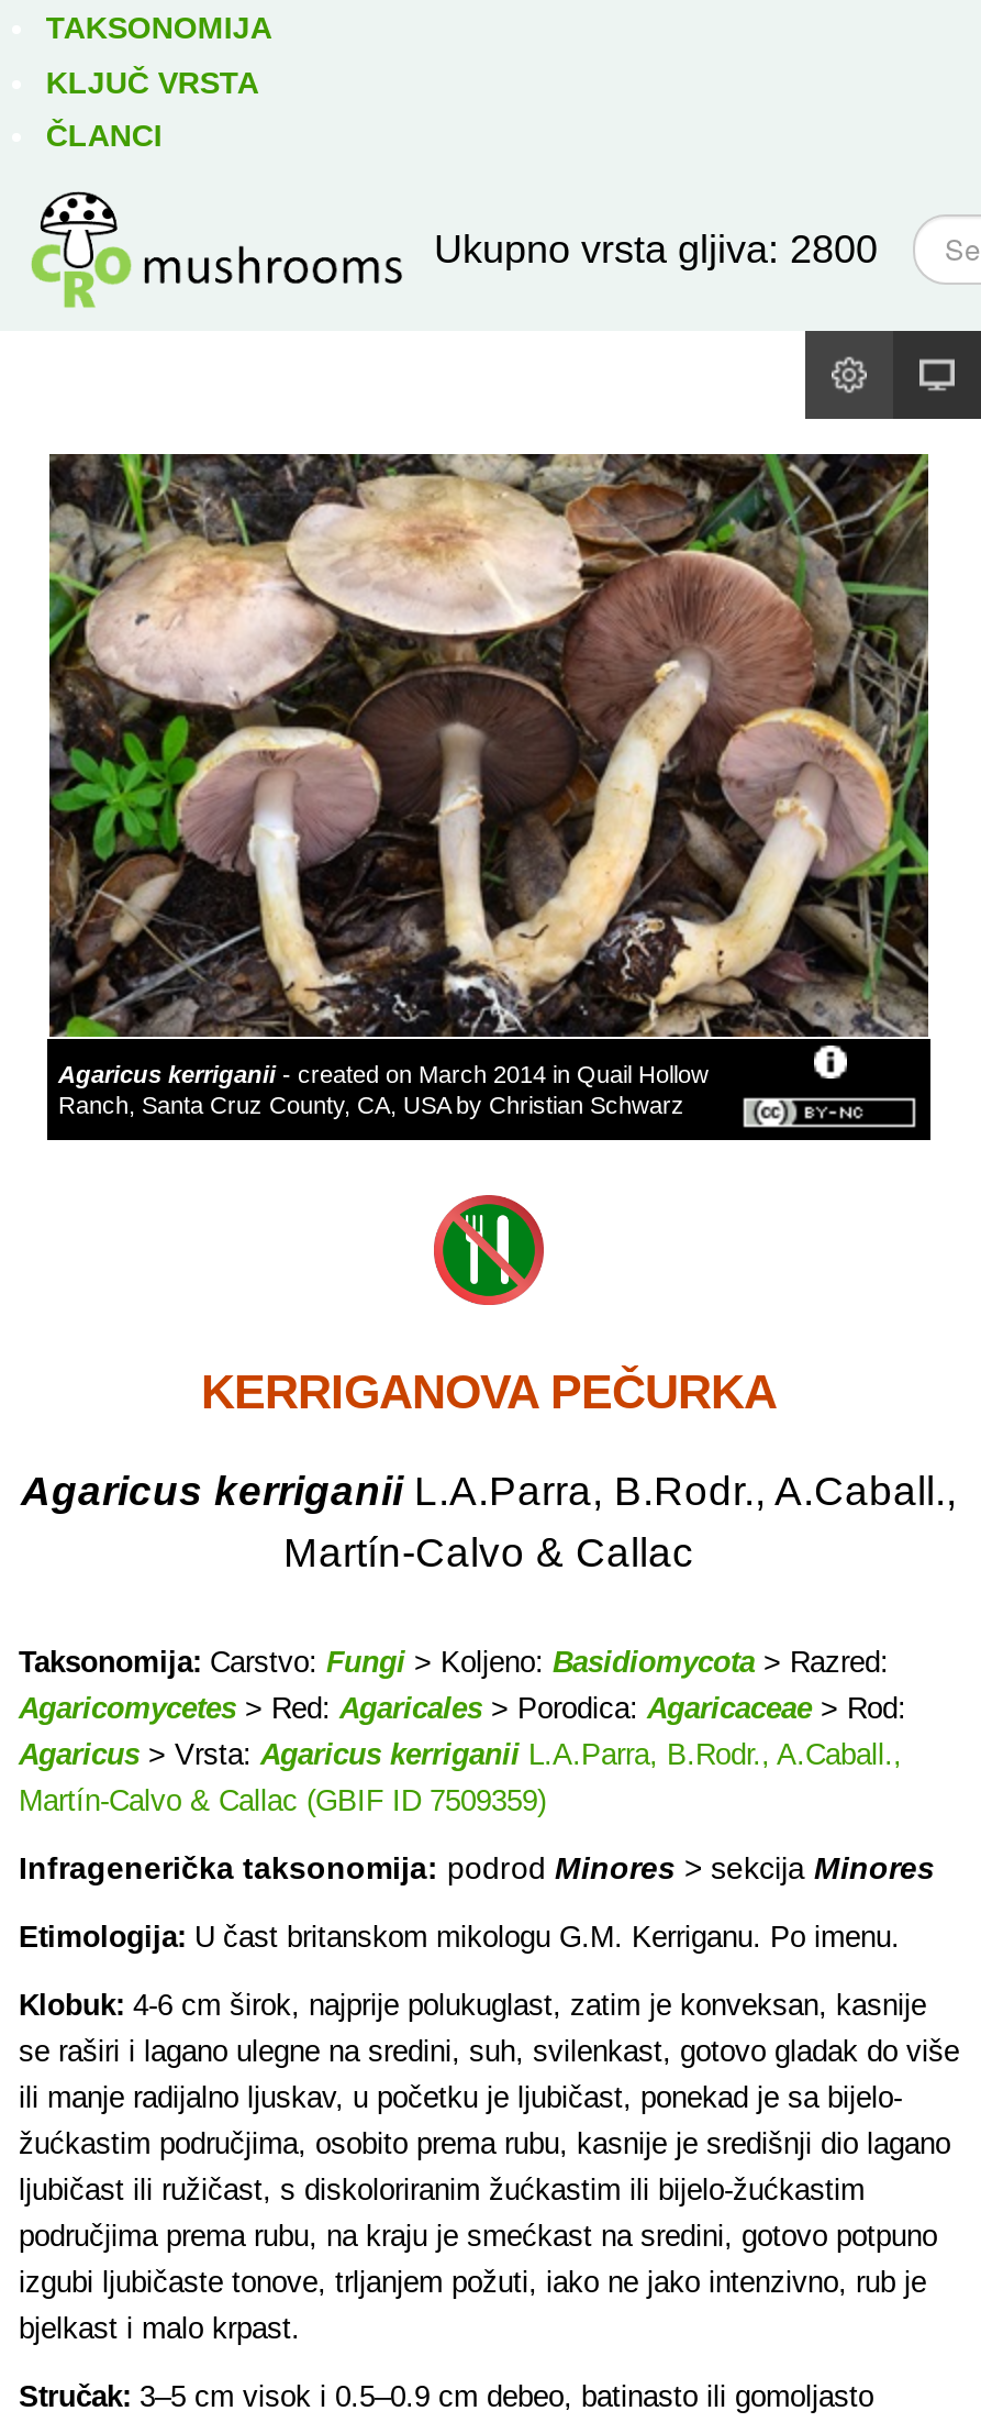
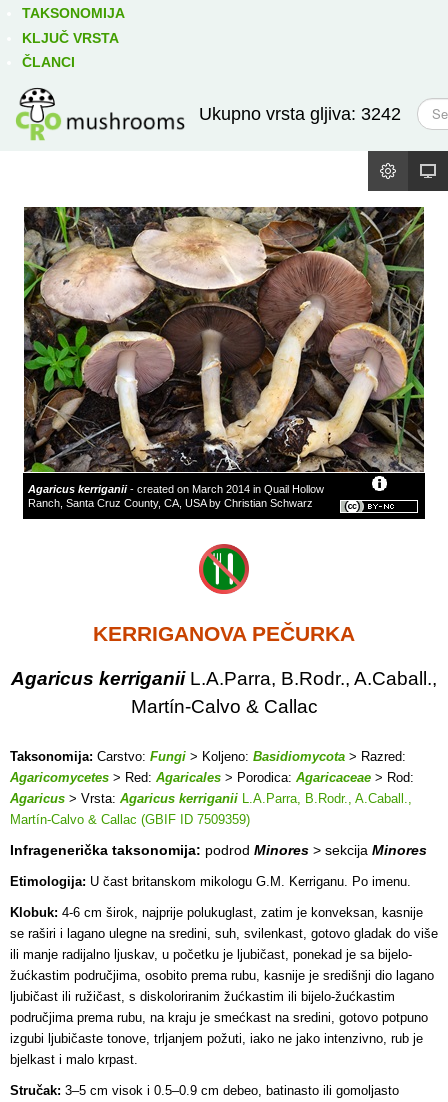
- Ukupno vrsta gljiva: 2800
+ Ukupno vrsta gljiva: 3242
